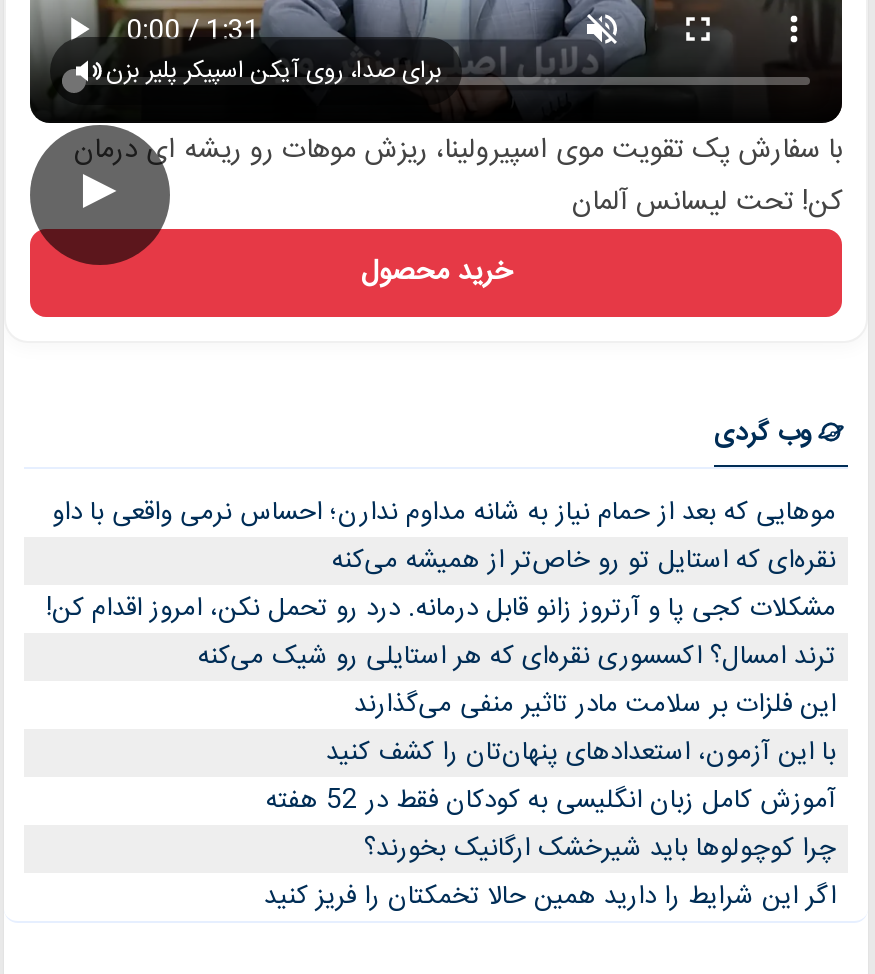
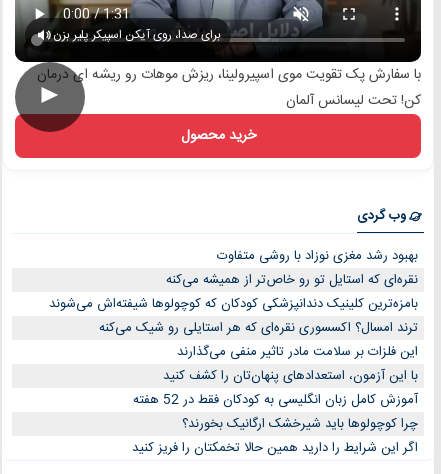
- موهایی که بعد از حمام نیاز به شانه مداوم ندارن؛ احساس نرمی واقعی با داو
+ بهبود رشد مغزی نوزاد با روشی متفاوت

- مشکلات کجی پا و آرتروز زانو قابل درمانه. درد رو تحمل نکن، امروز اقدام کن!
+ بامزه‌ترین کلینیک دندانپزشکی کودکان که کوچولوها شیفته‌اش می‌شوند
